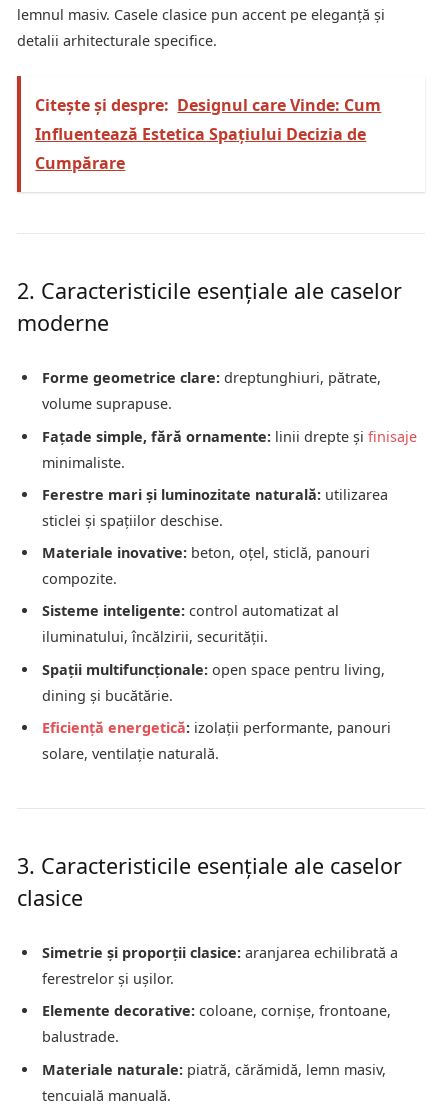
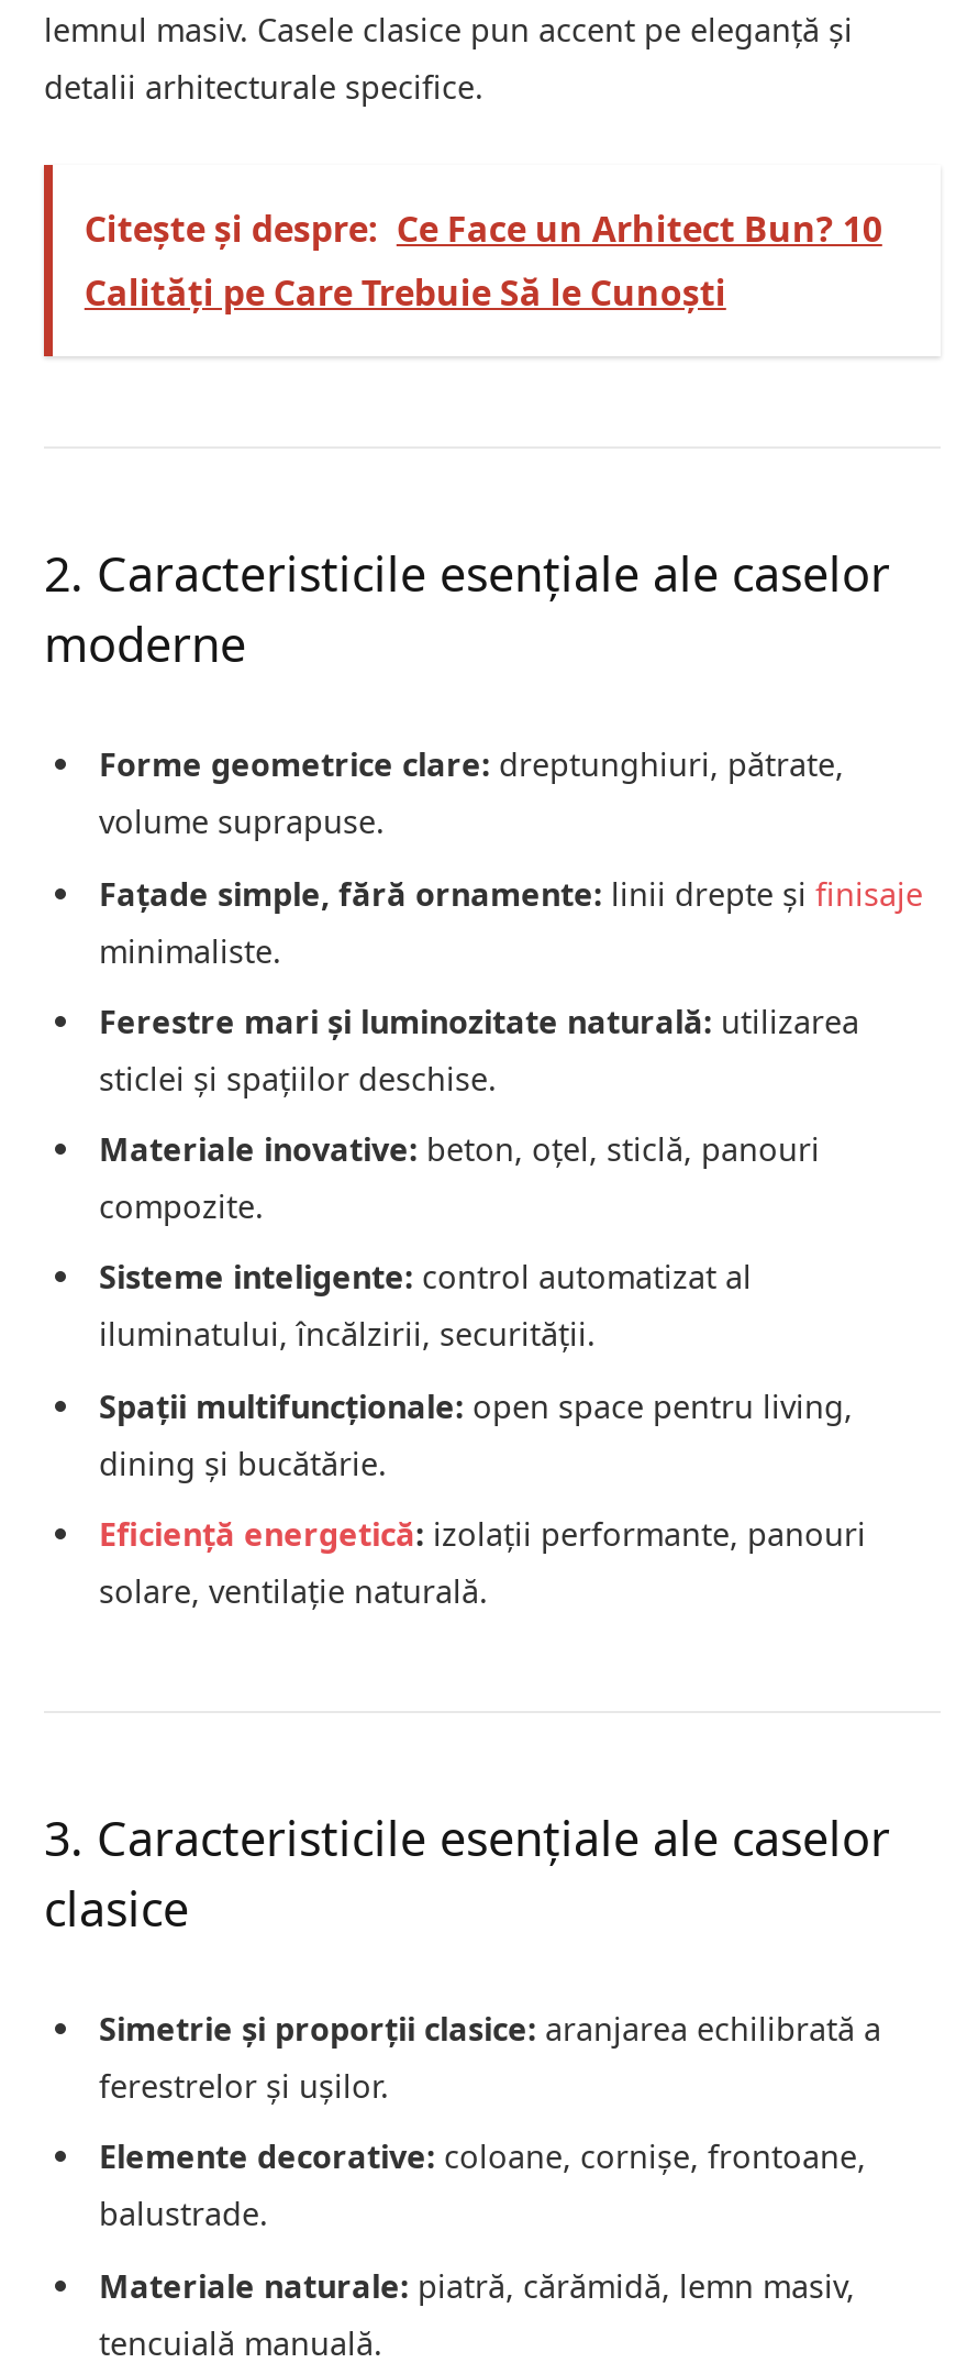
- Citește și despre: Designul care Vinde: Cum
- Influentează Estetica Spațiului Decizia de
- Cumpărare
+ Citește și despre: Ce Face un Arhitect Bun? 10
+ Calități pe Care Trebuie Să le Cunoști
